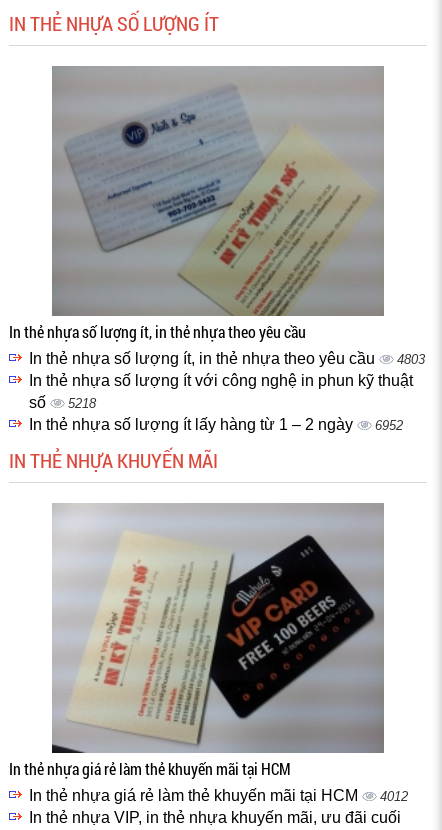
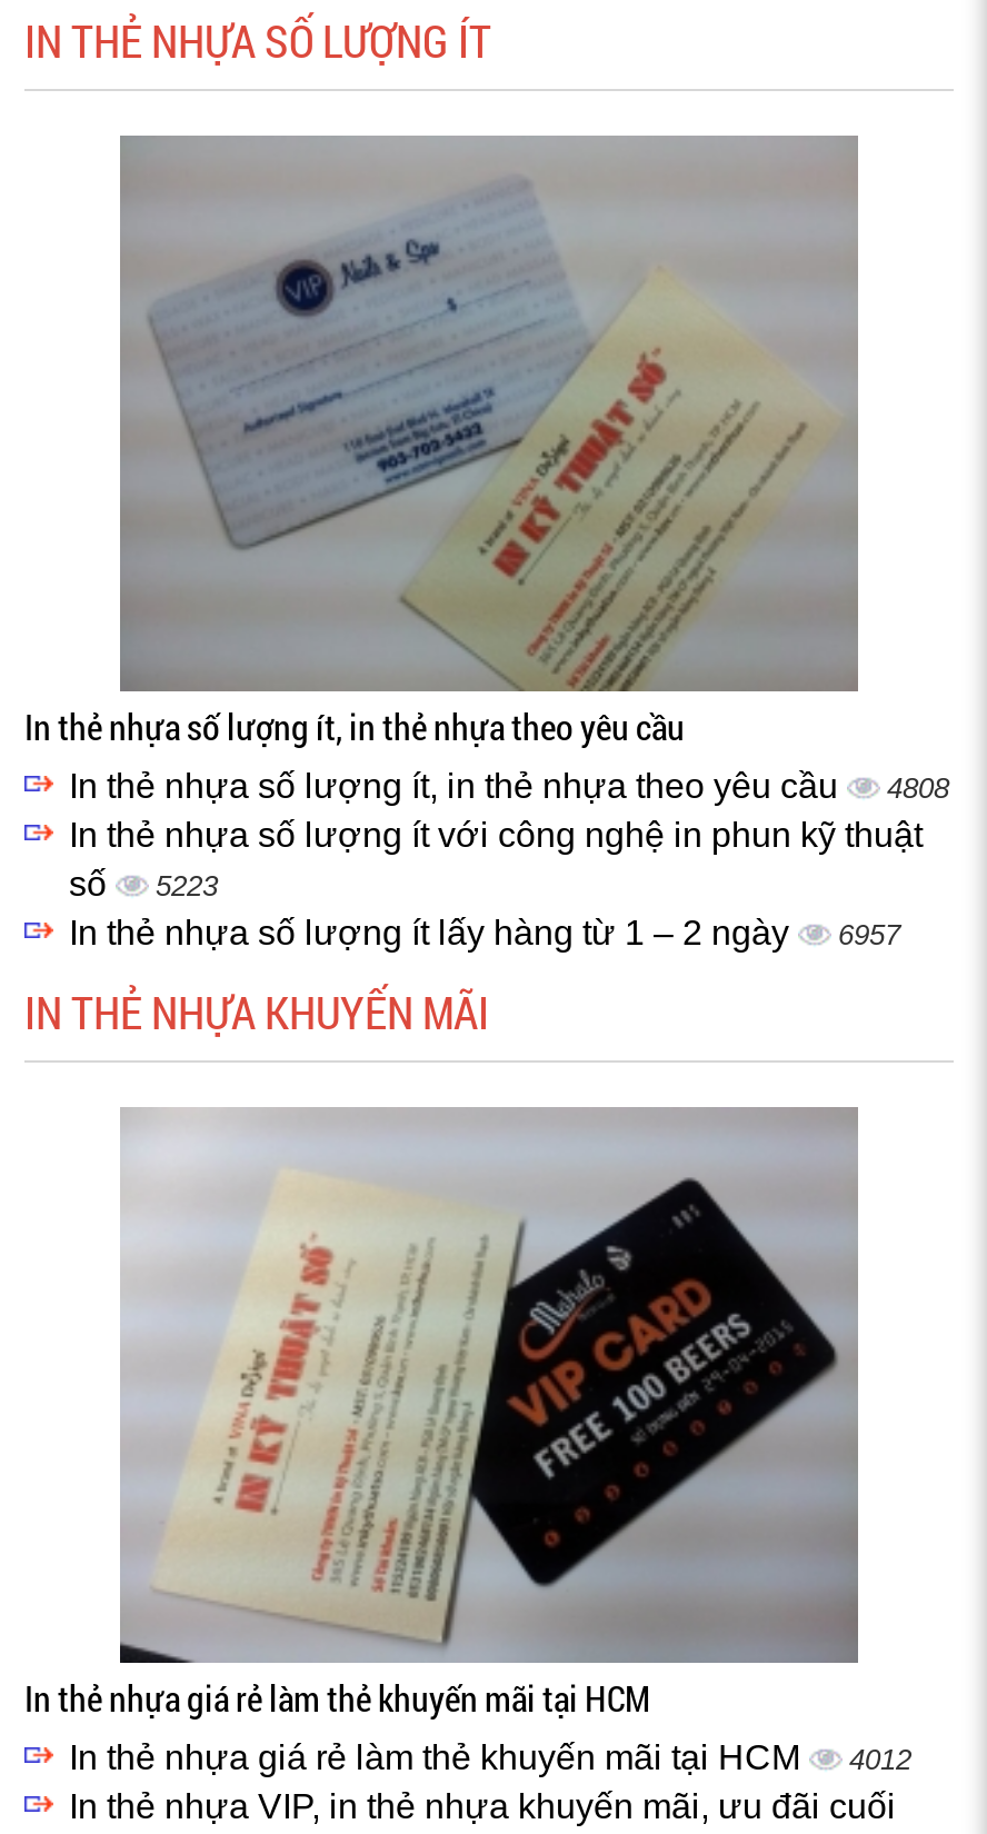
- In thẻ nhựa số lượng ít, in thẻ nhựa theo yêu cầu 4803
+ In thẻ nhựa số lượng ít, in thẻ nhựa theo yêu cầu 4808

- số 5218
+ số 5223

- In thẻ nhựa số lượng ít lấy hàng từ 1 – 2 ngày 6952
+ In thẻ nhựa số lượng ít lấy hàng từ 1 – 2 ngày 6957
